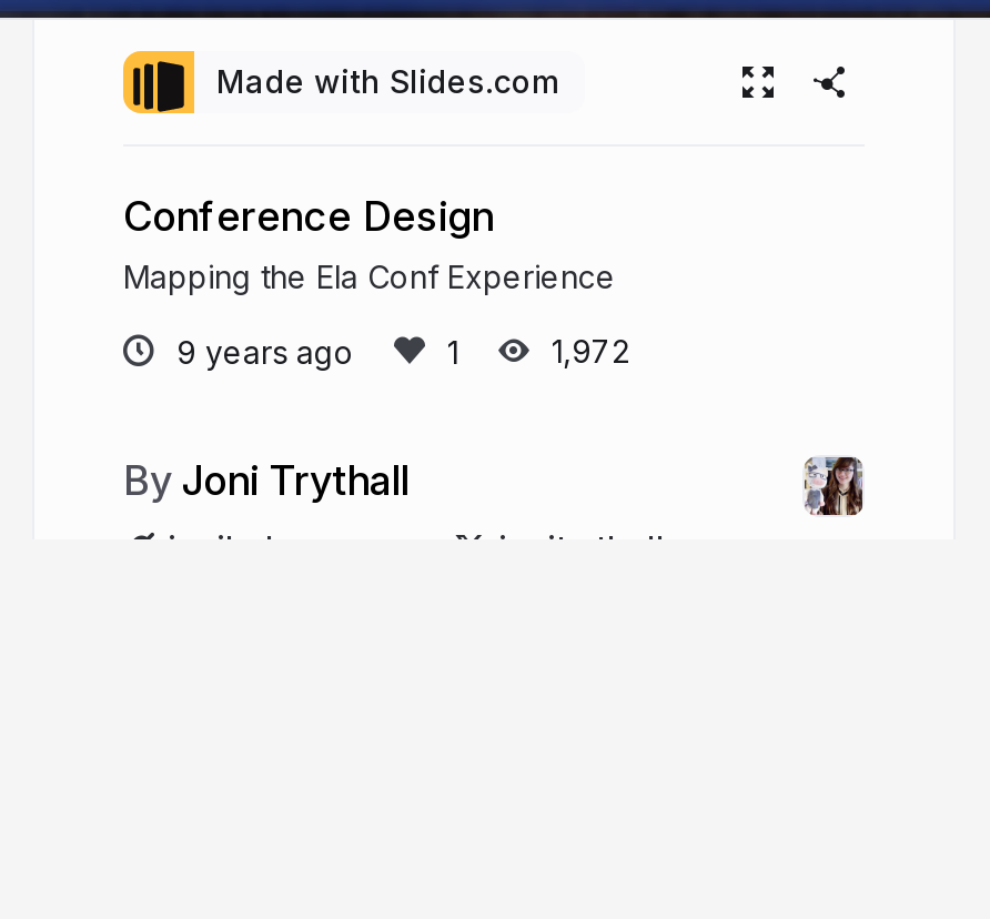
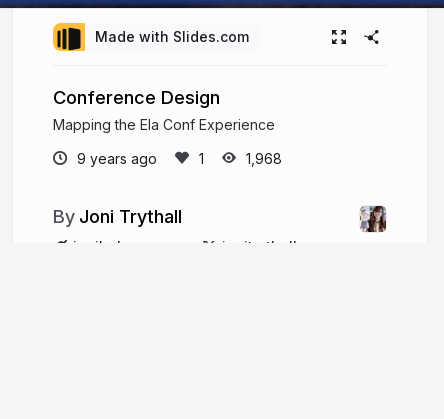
- 1,972
+ 1,968
